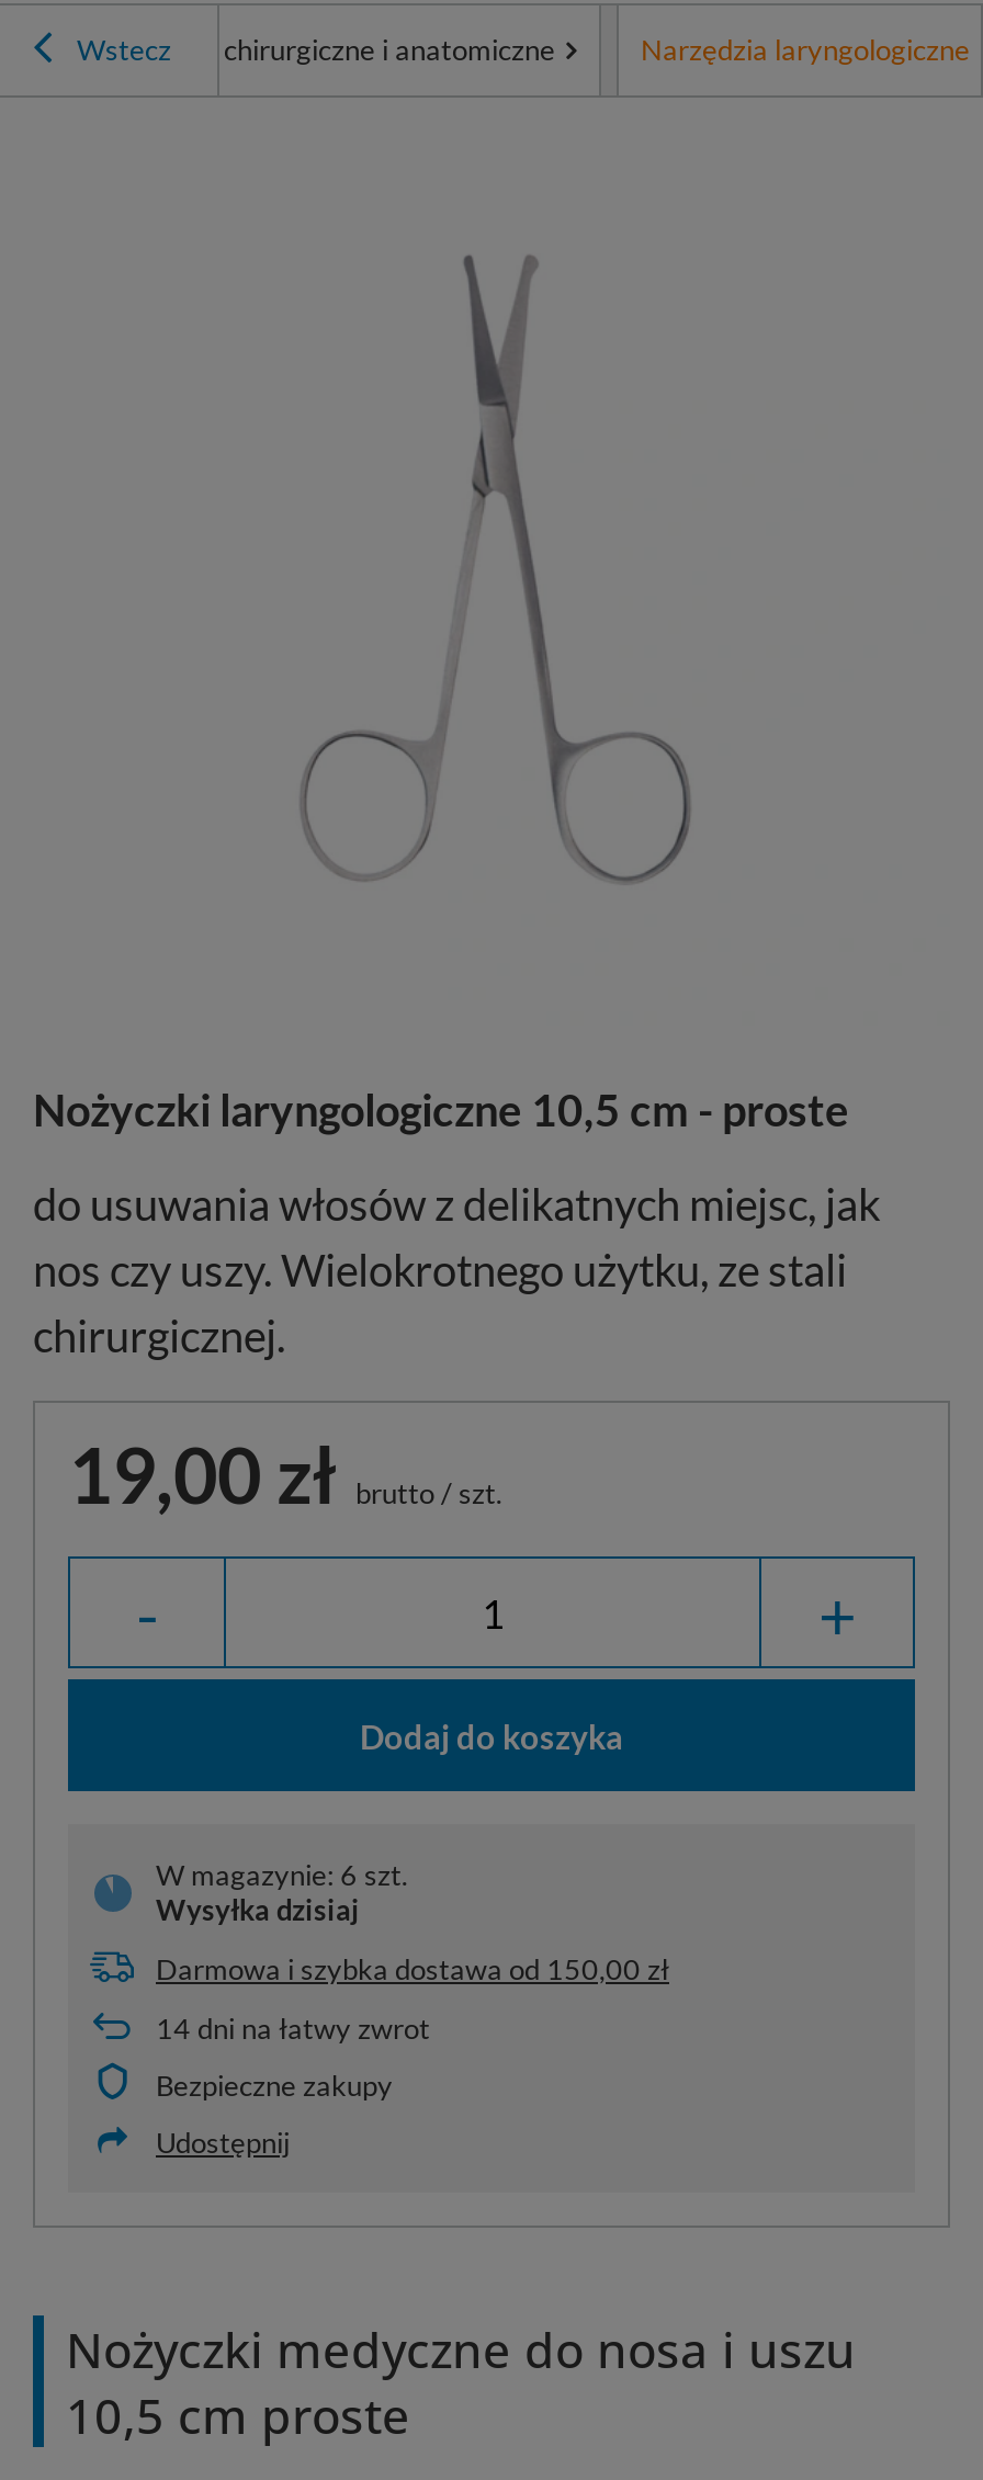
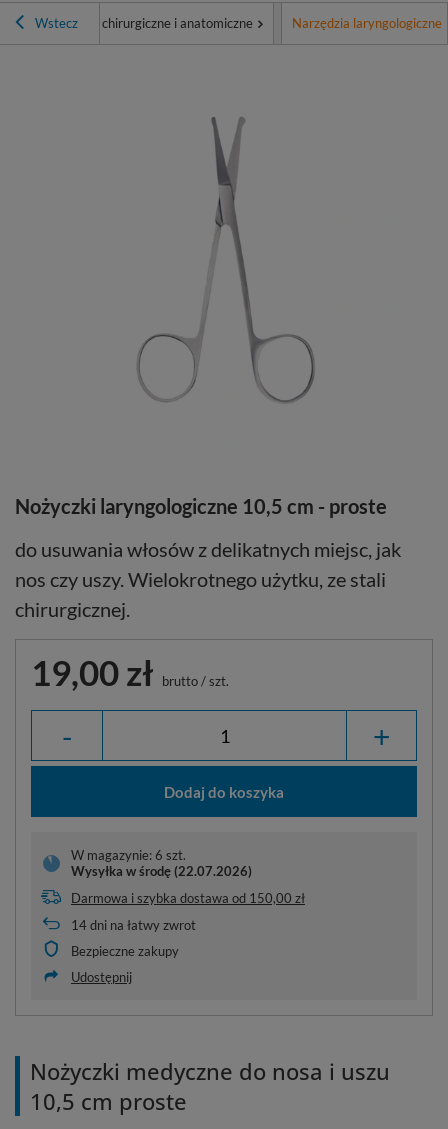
- Wysyłka dzisiaj
+ Wysyłka w środę (22.07.2026)
